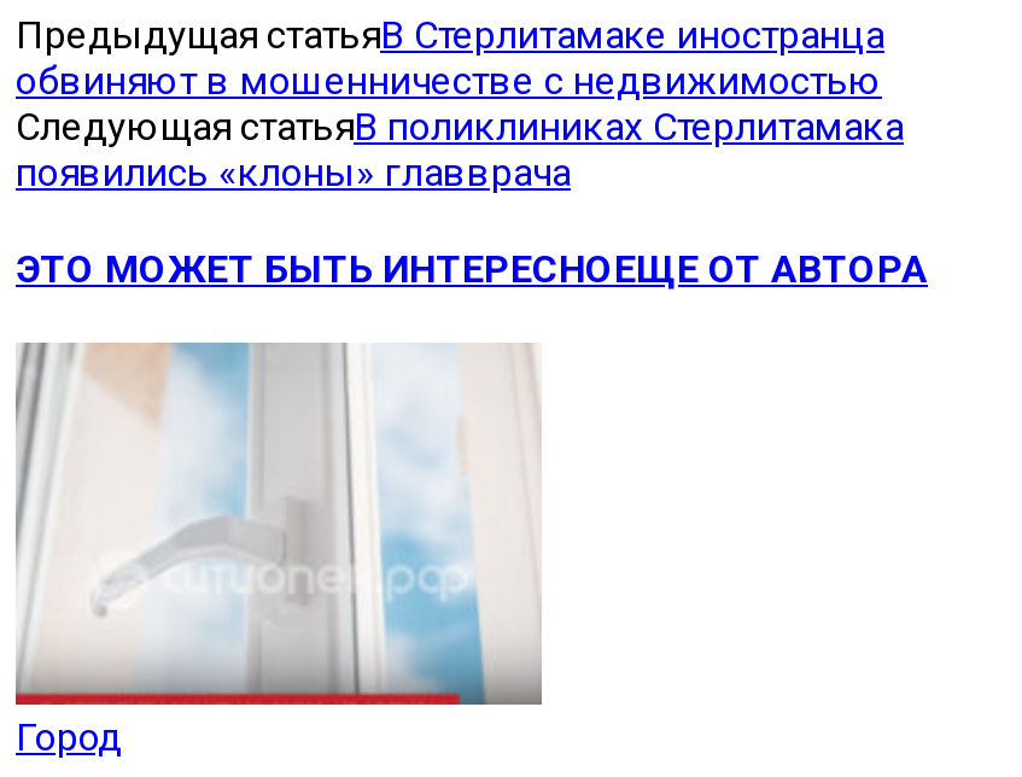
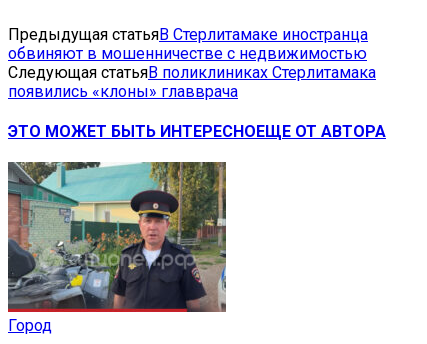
- [image]
+ [image]
